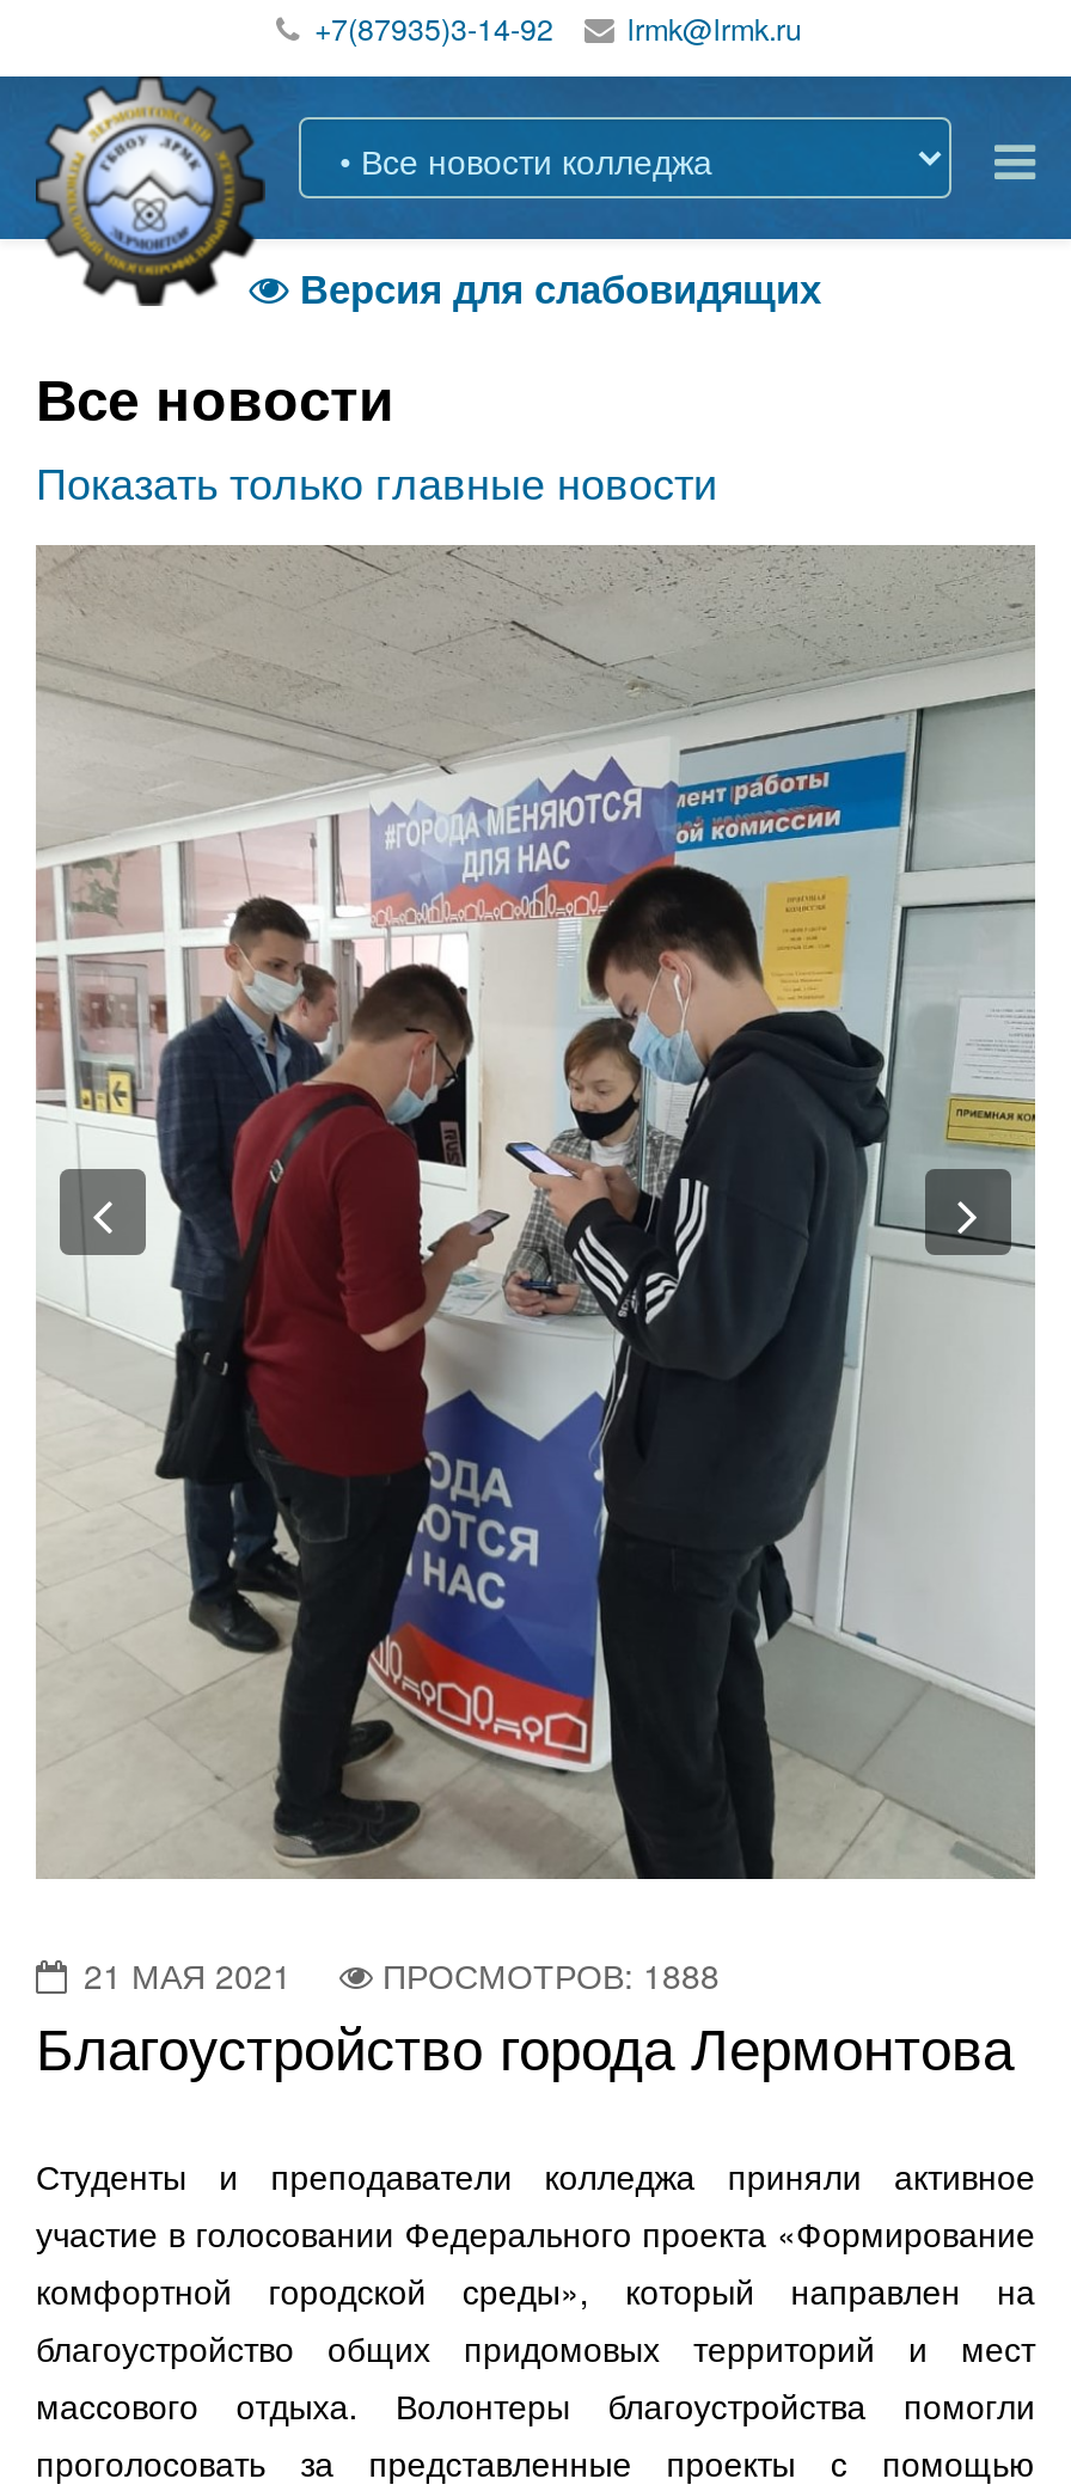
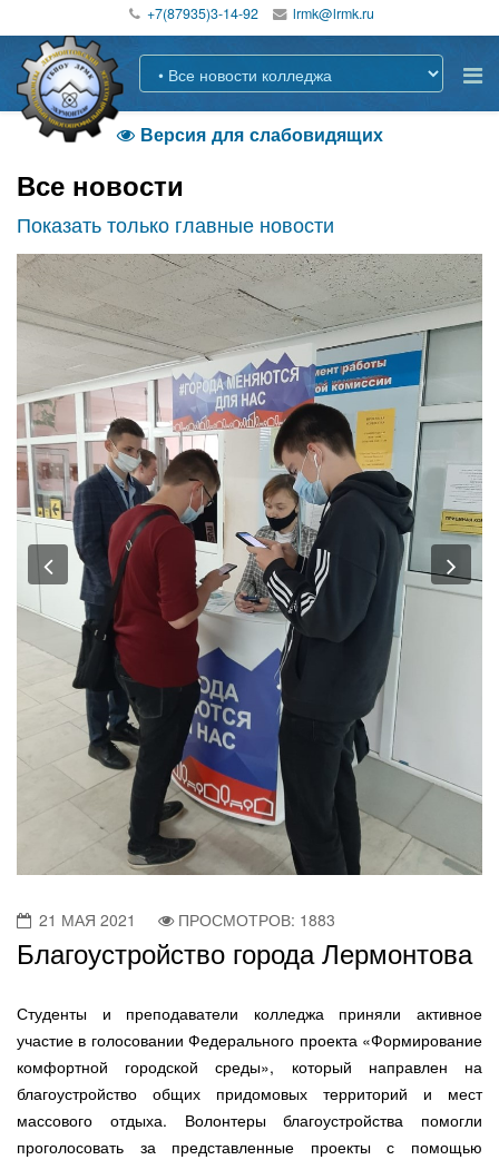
- 21 МАЯ 2021 ПРОСМОТРОВ: 1888
+ 21 МАЯ 2021 ПРОСМОТРОВ: 1883
